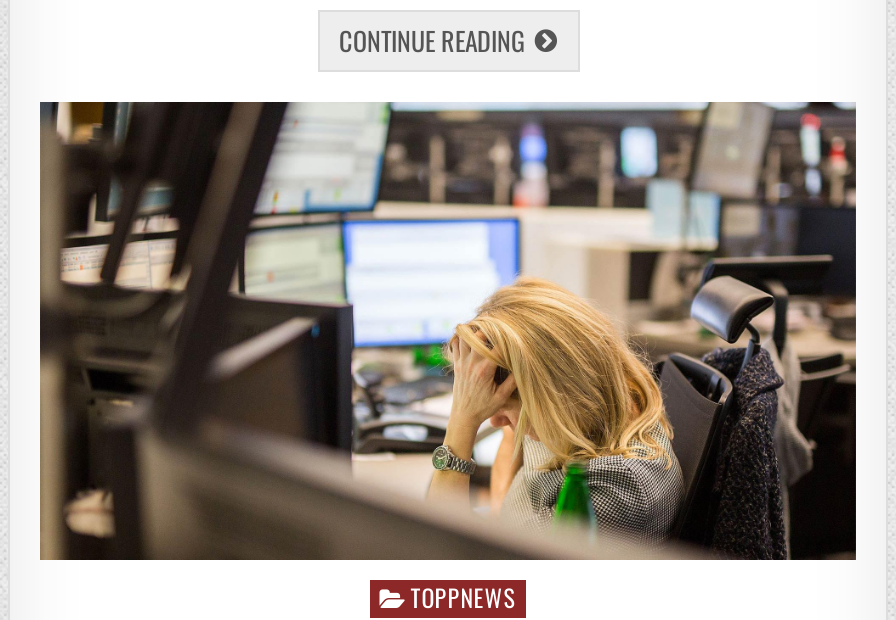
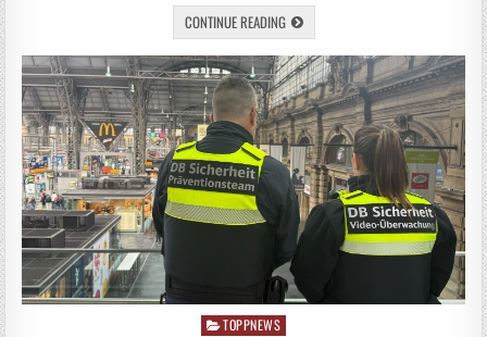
- [image]
+ [image]
